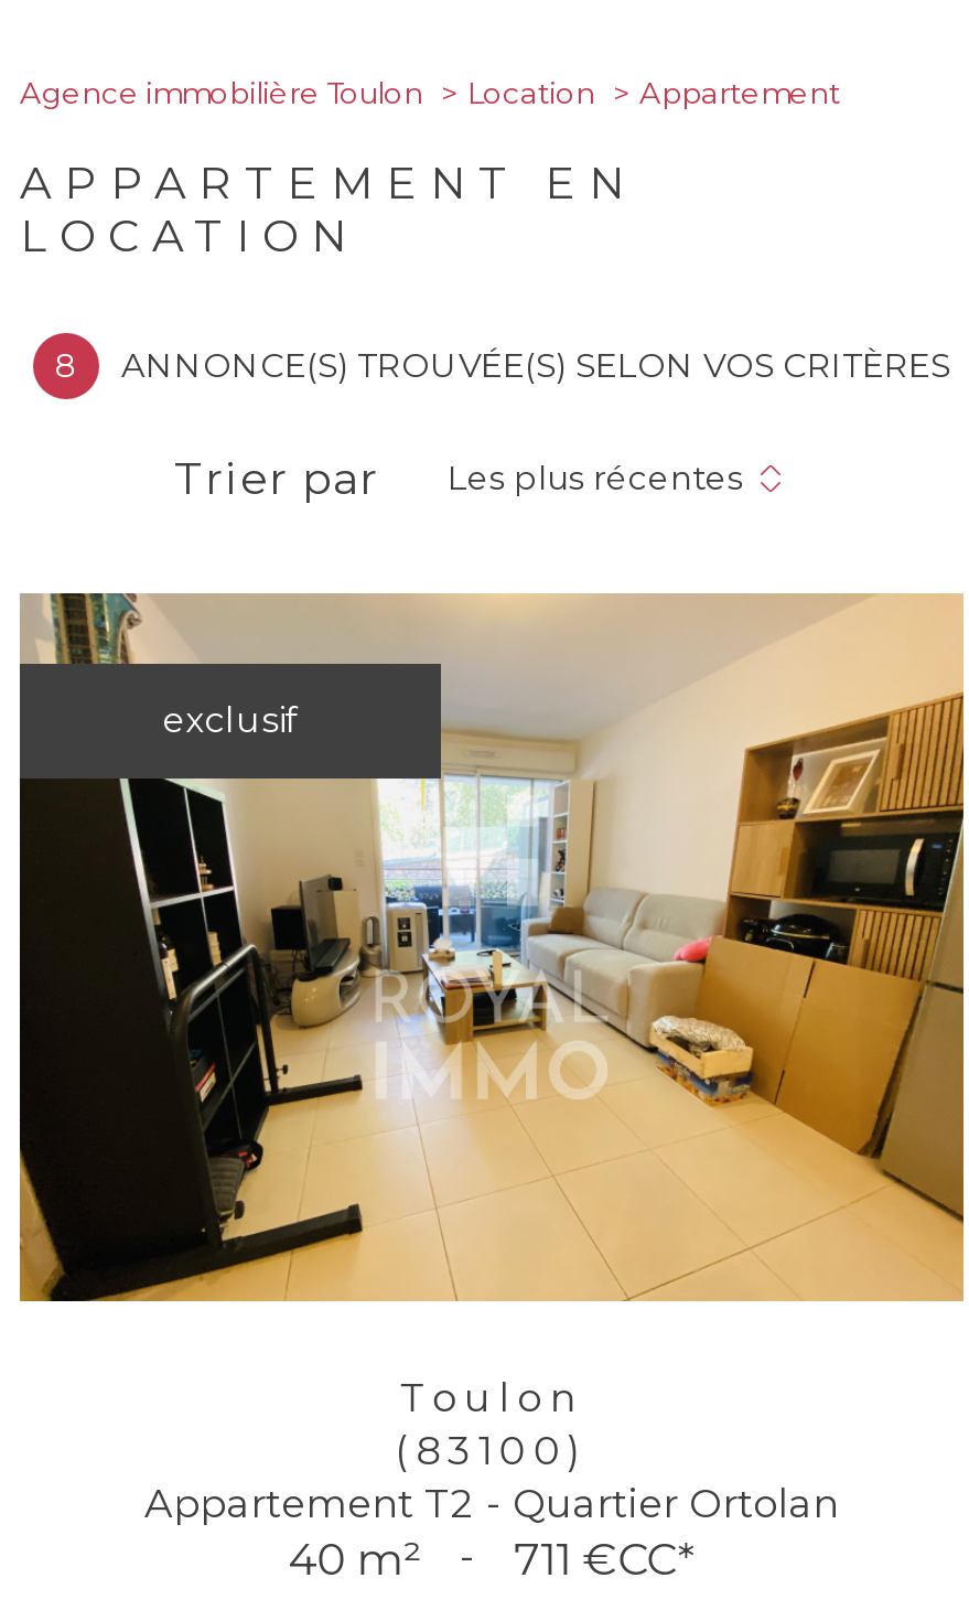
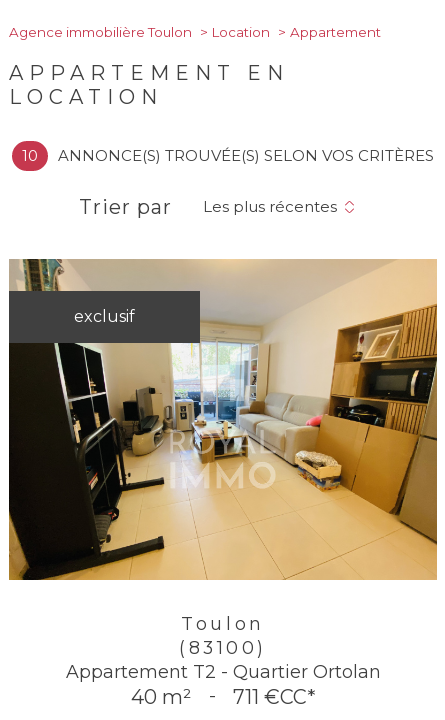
- 8 ANNONCE(S) TROUVÉE(S) SELON VOS CRITÈRES
+ 10 ANNONCE(S) TROUVÉE(S) SELON VOS CRITÈRES
